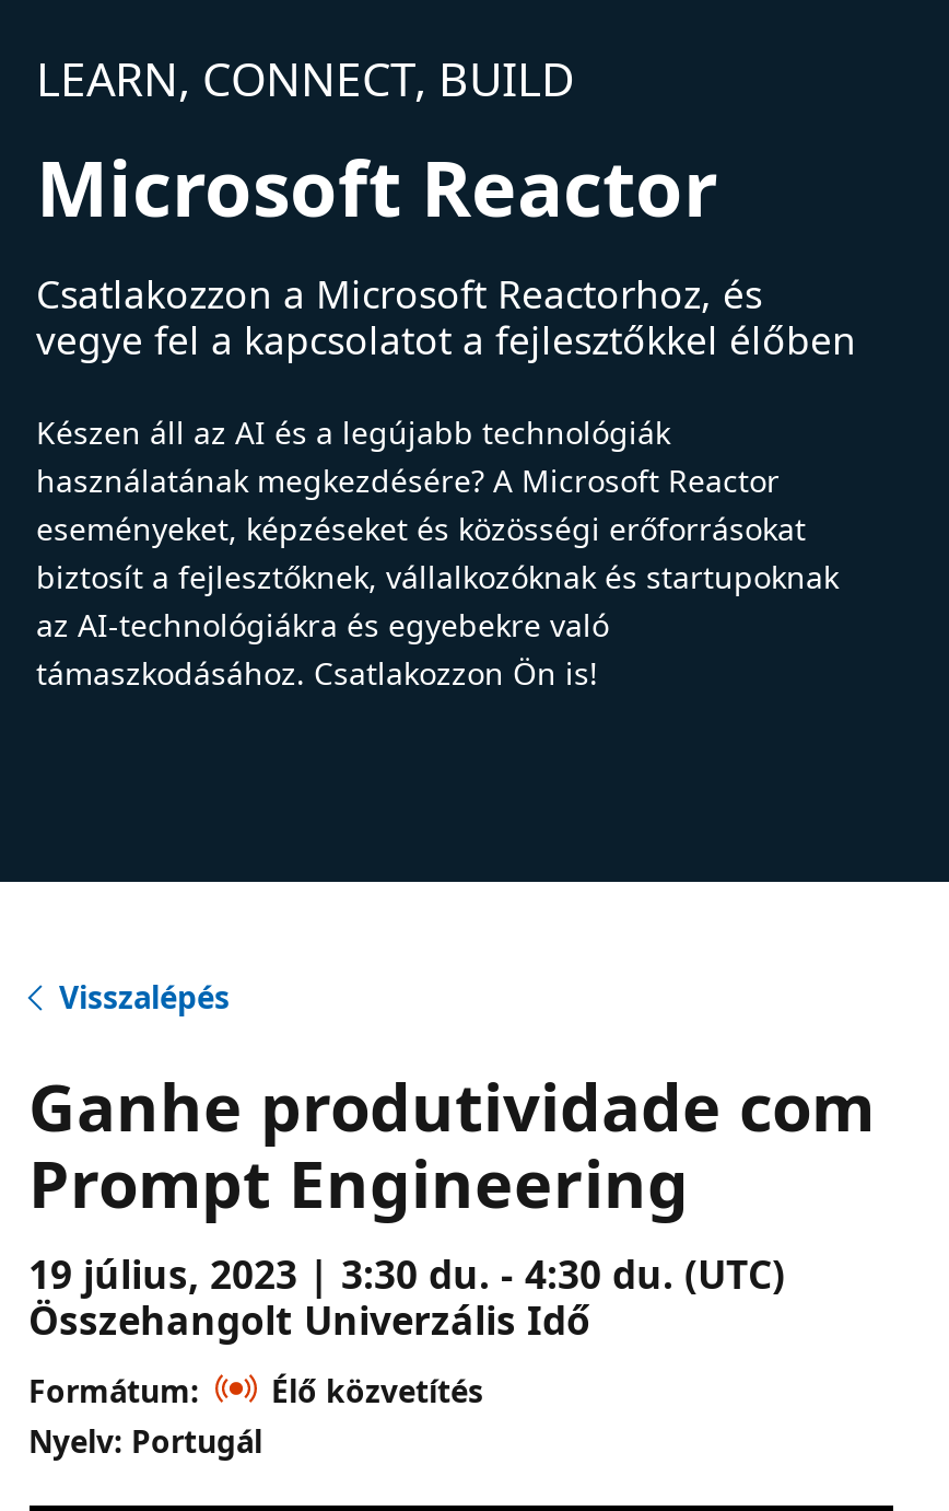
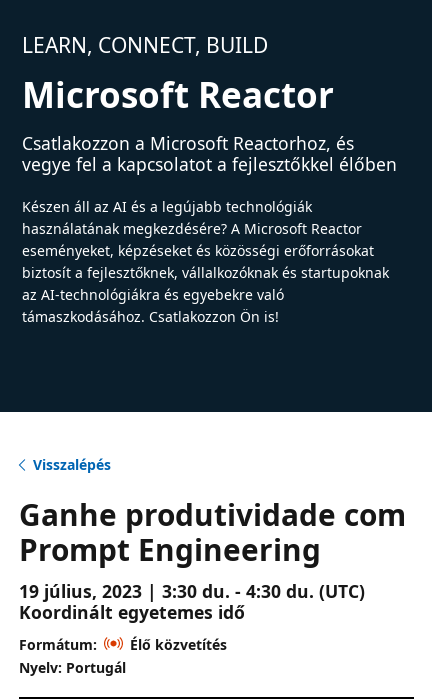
- Összehangolt Univerzális Idő
+ Koordinált egyetemes idő
